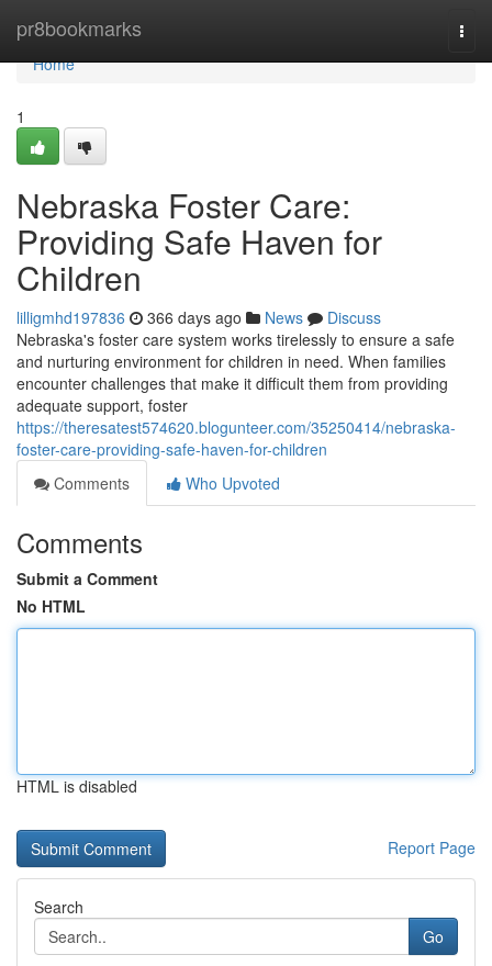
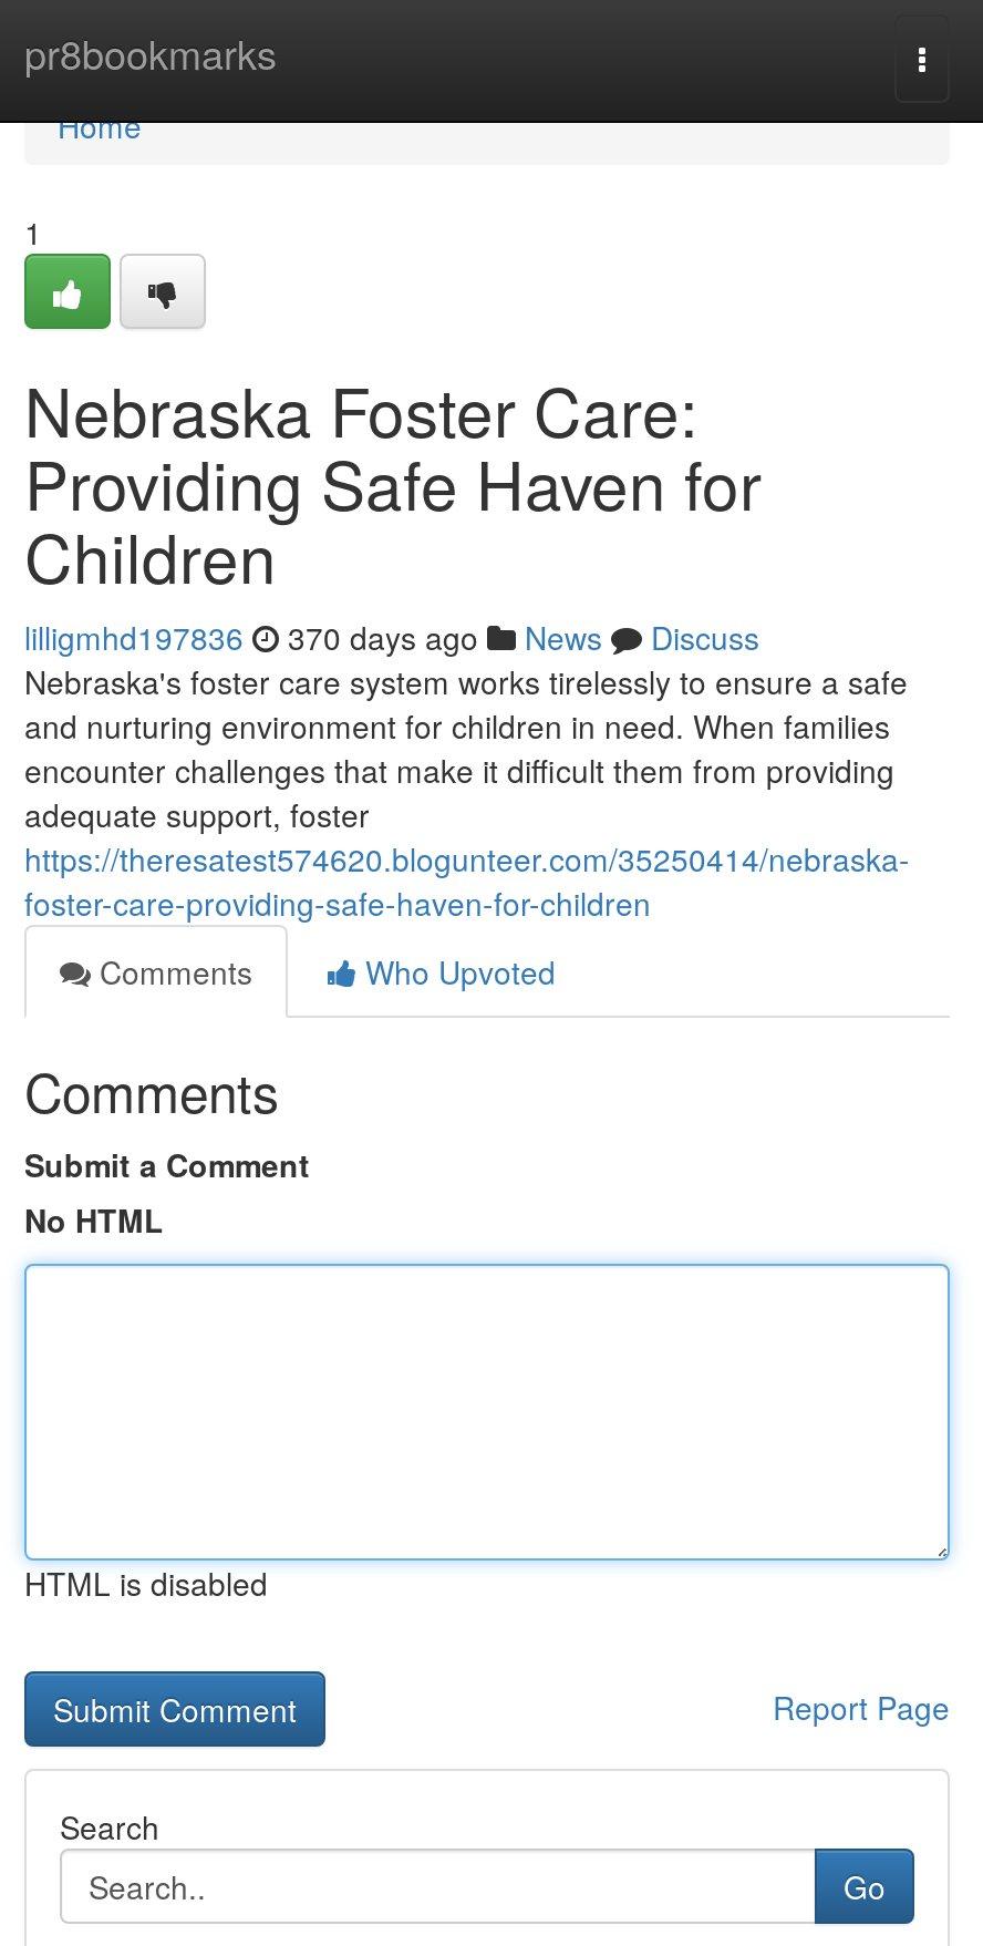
- lilligmhd197836 366 days ago News Discuss
+ lilligmhd197836 370 days ago News Discuss
